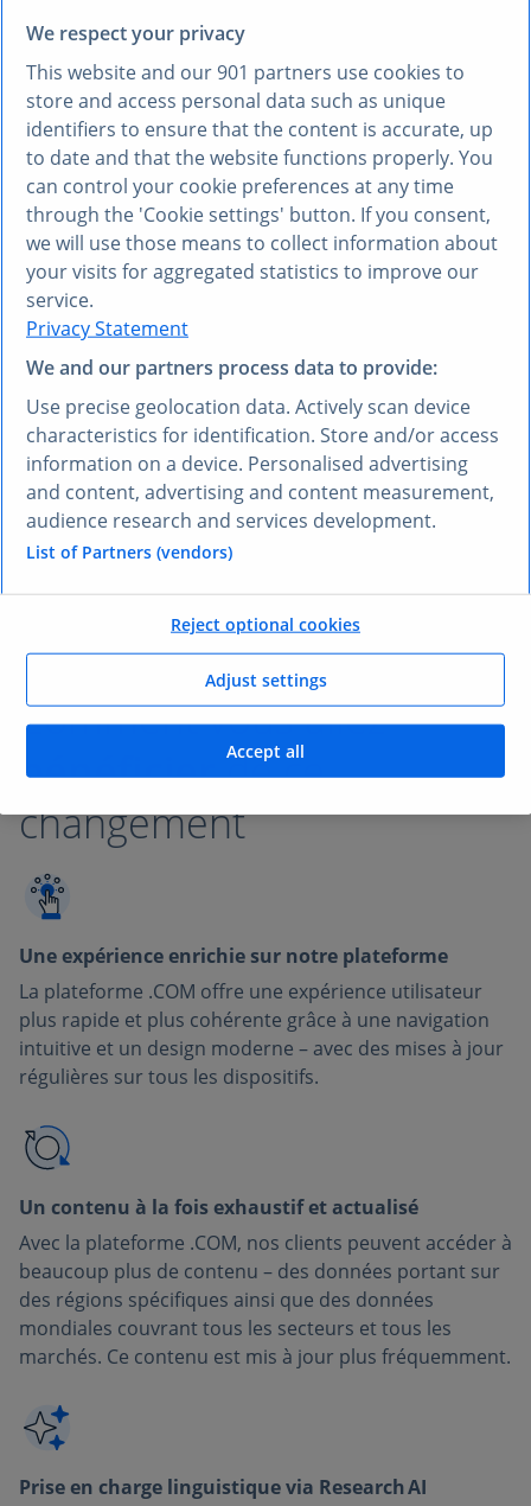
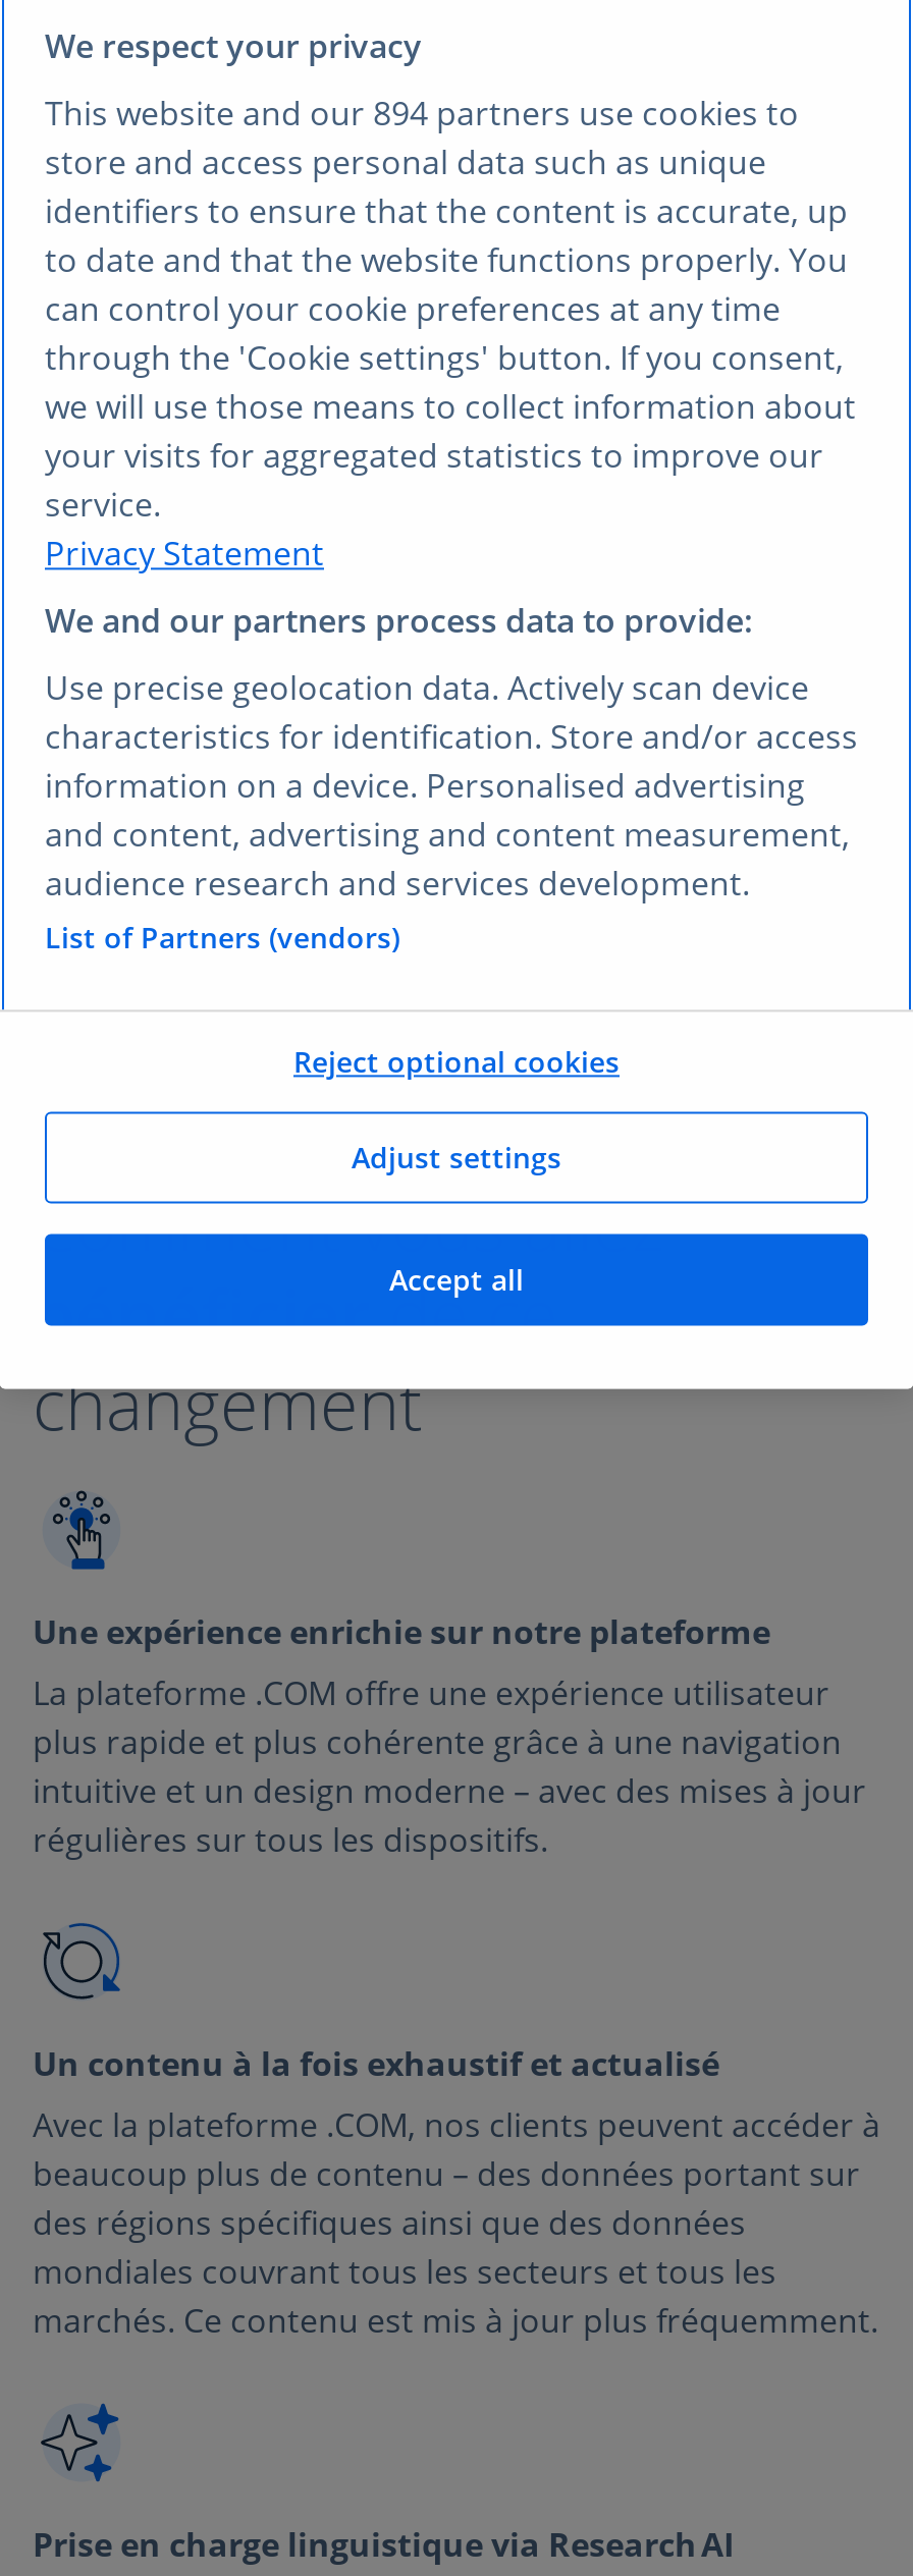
- This website and our 901 partners use cookies to
+ This website and our 894 partners use cookies to
